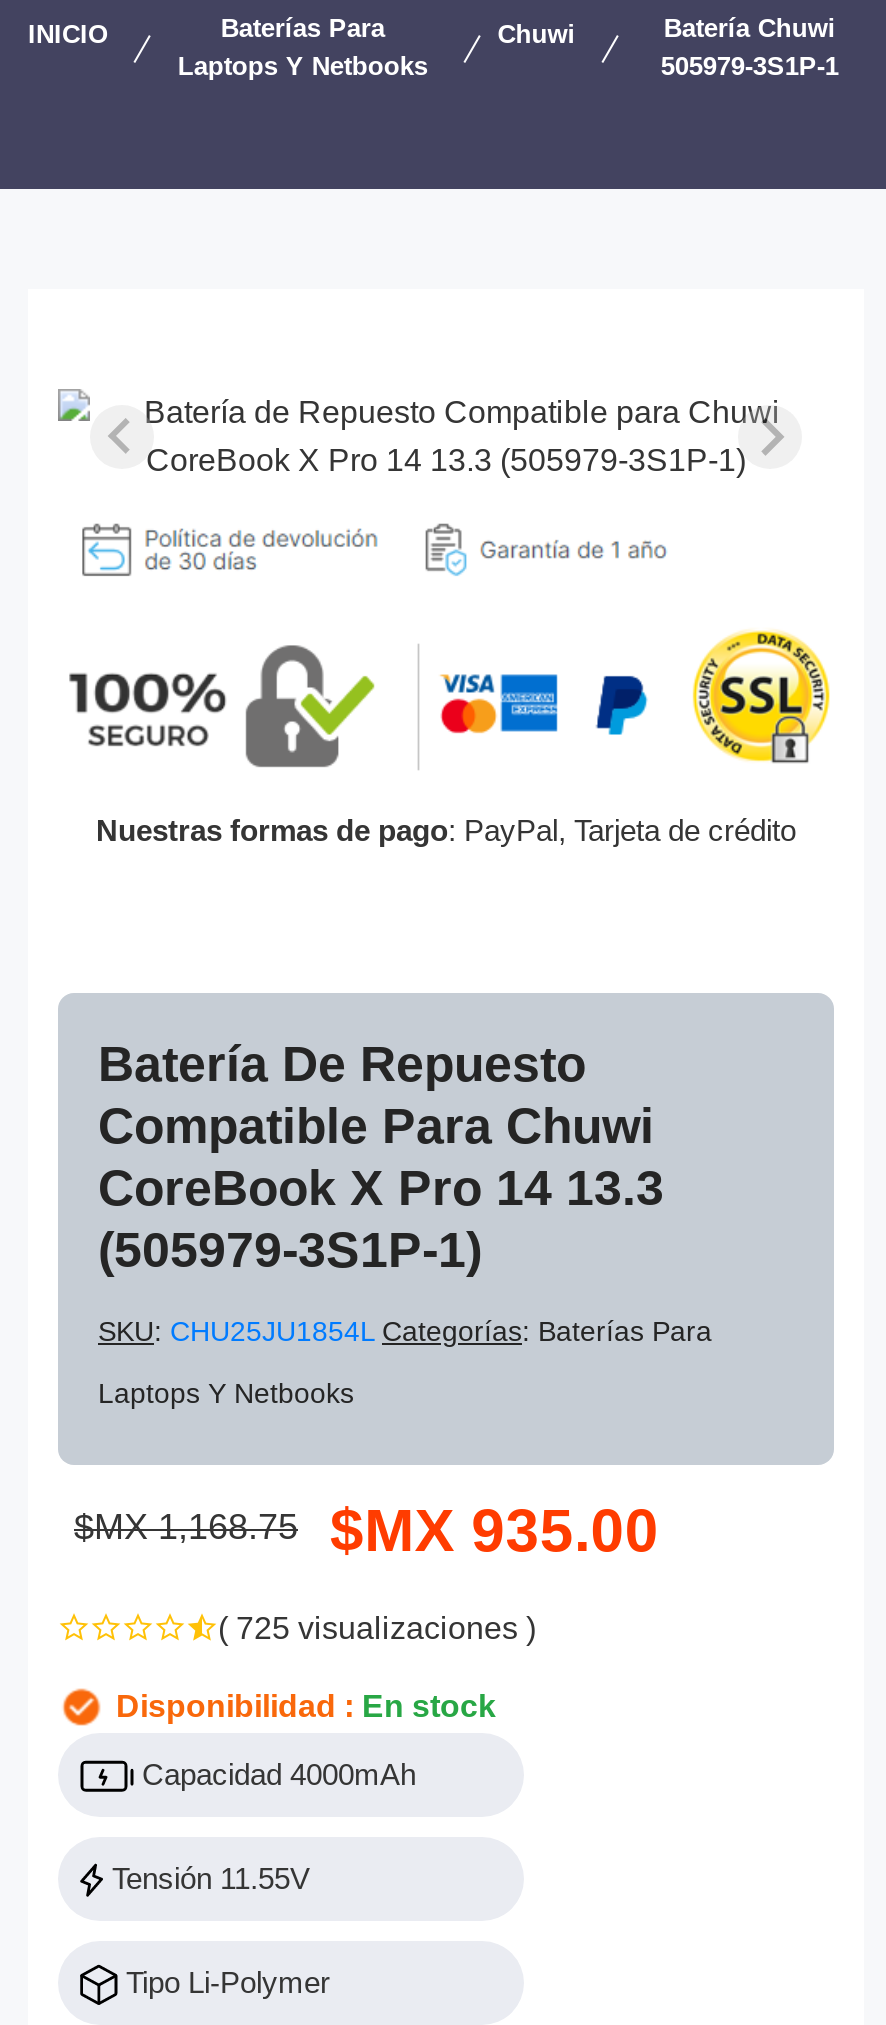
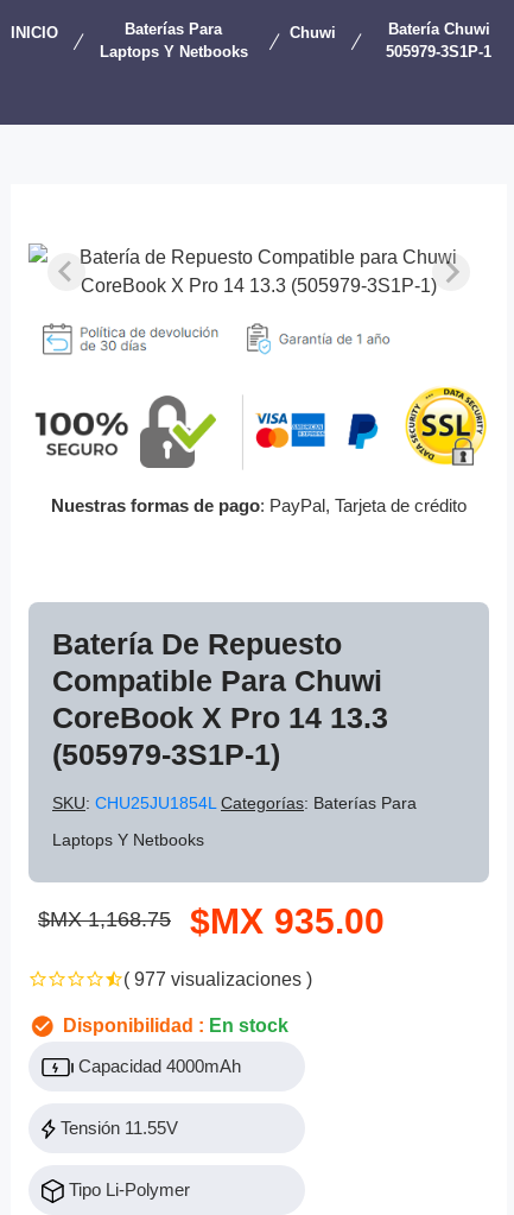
- ( 725 visualizaciones )
+ ( 977 visualizaciones )
